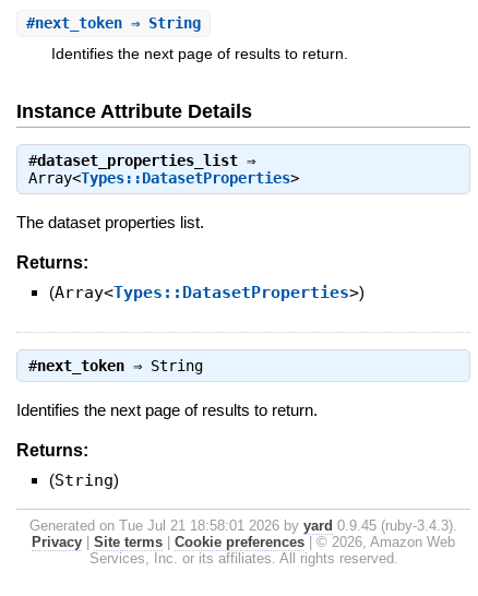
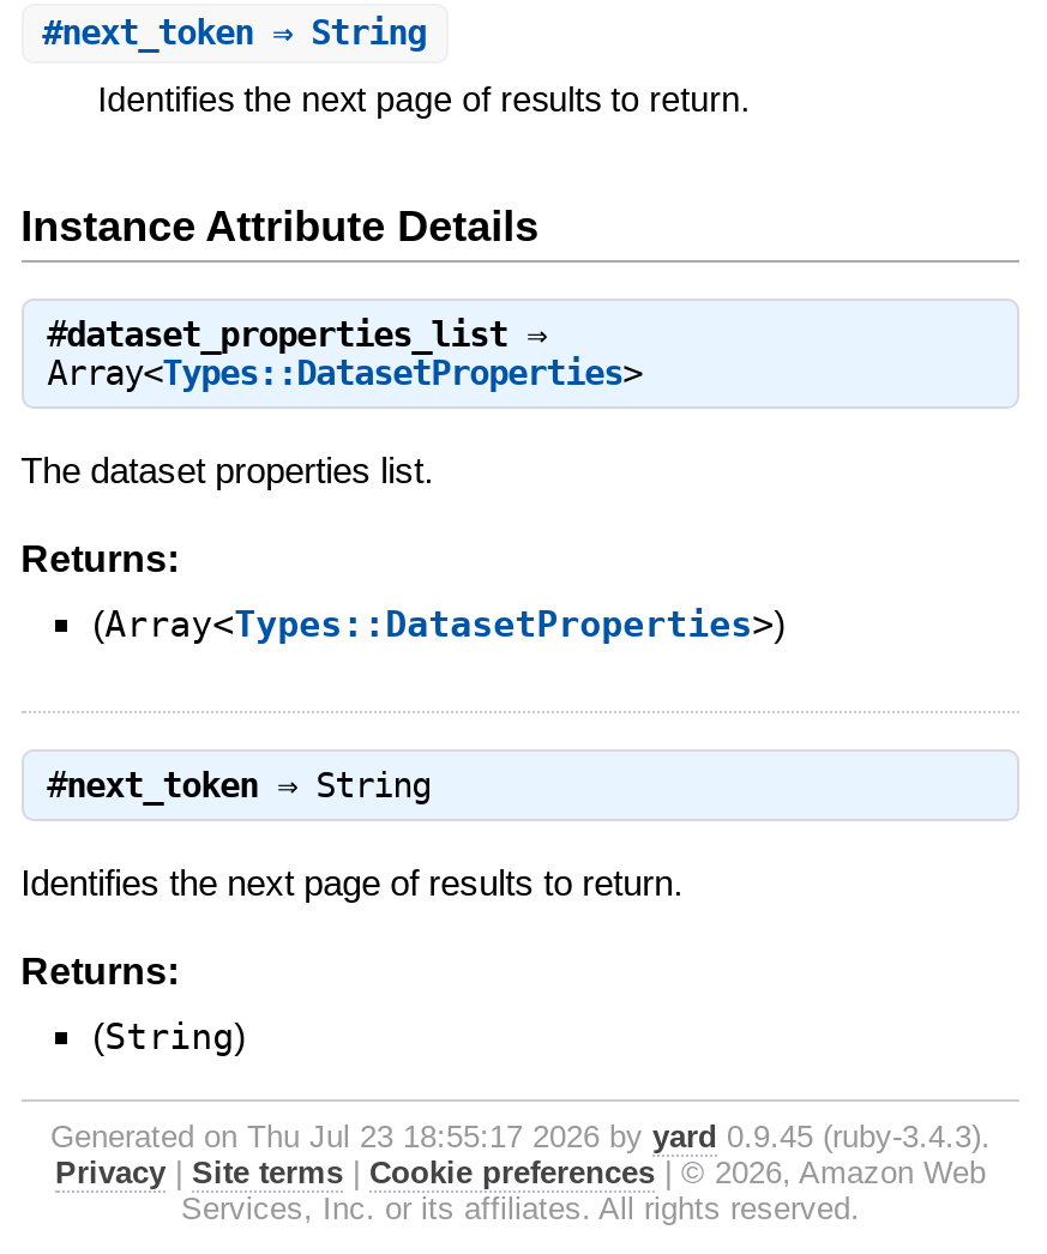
- Generated on Tue Jul 21 18:58:01 2026 by yard 0.9.45 (ruby-3.4.3).
+ Generated on Thu Jul 23 18:55:17 2026 by yard 0.9.45 (ruby-3.4.3).
